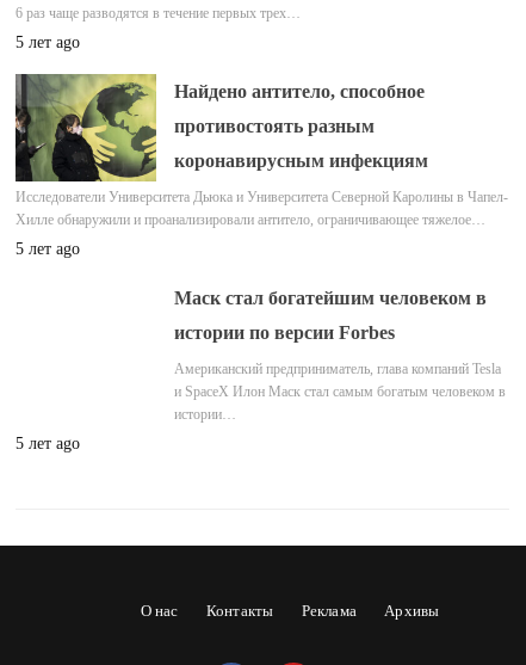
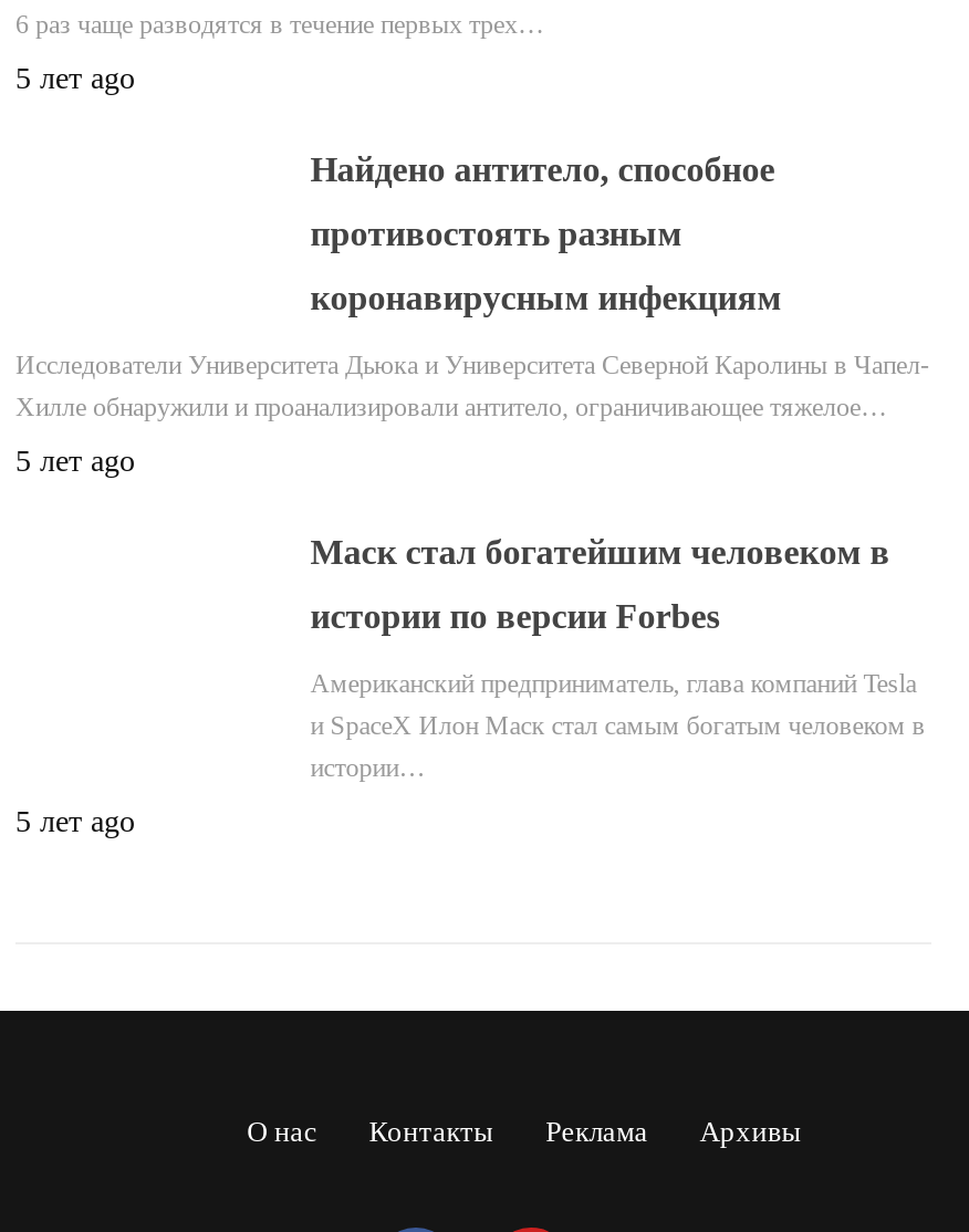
- [image]
